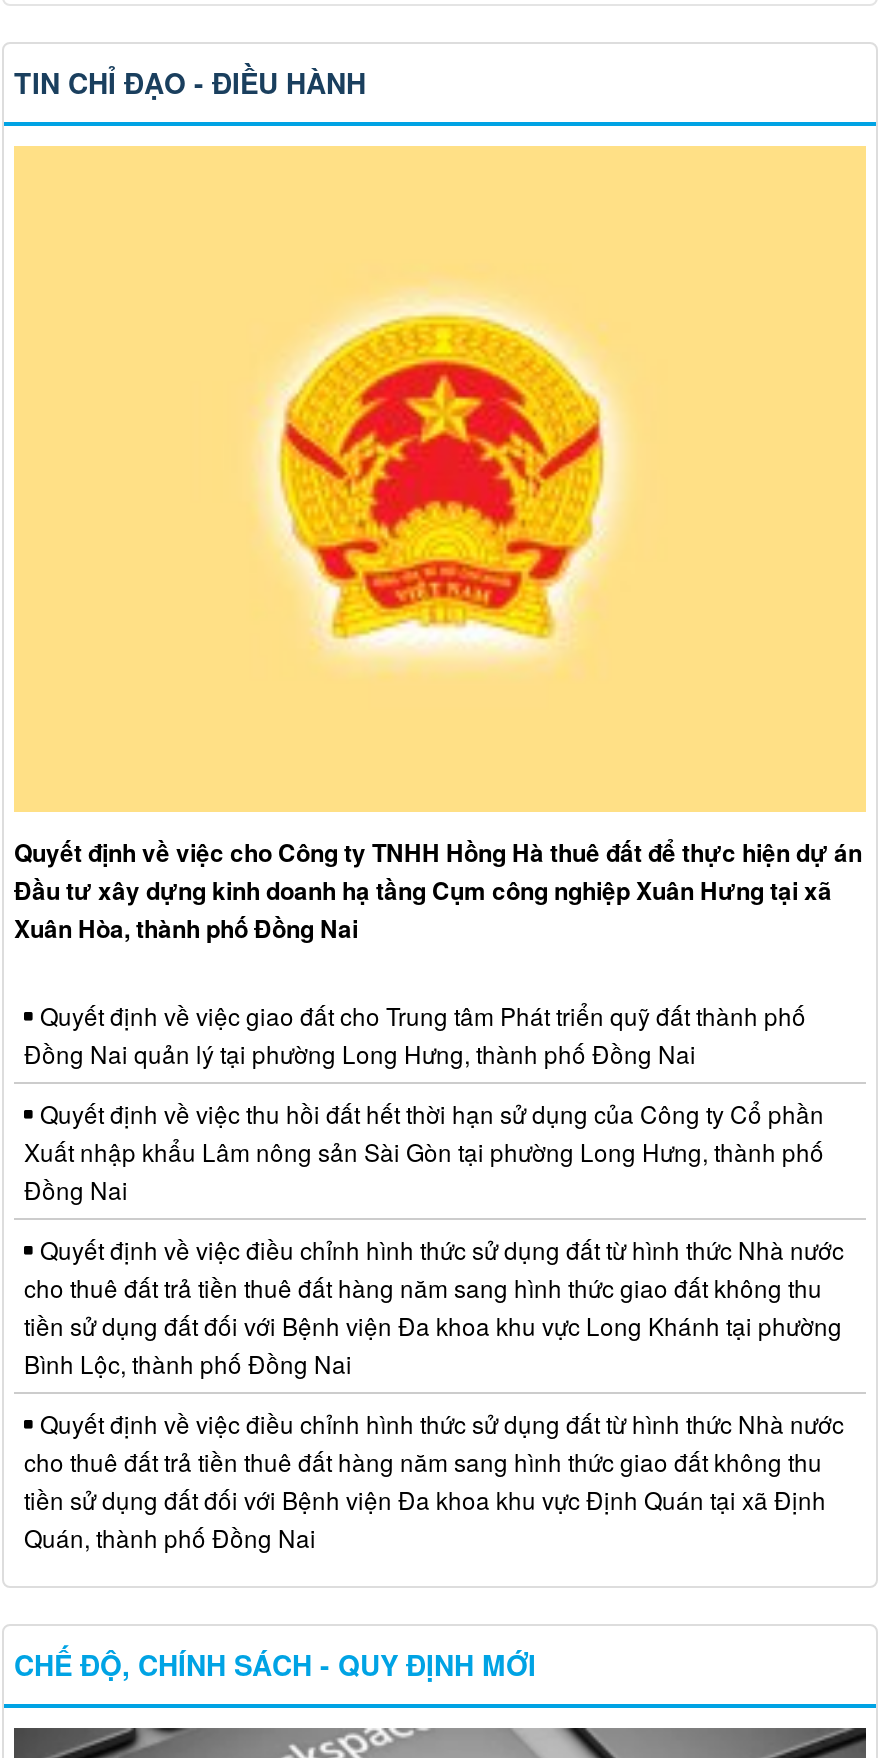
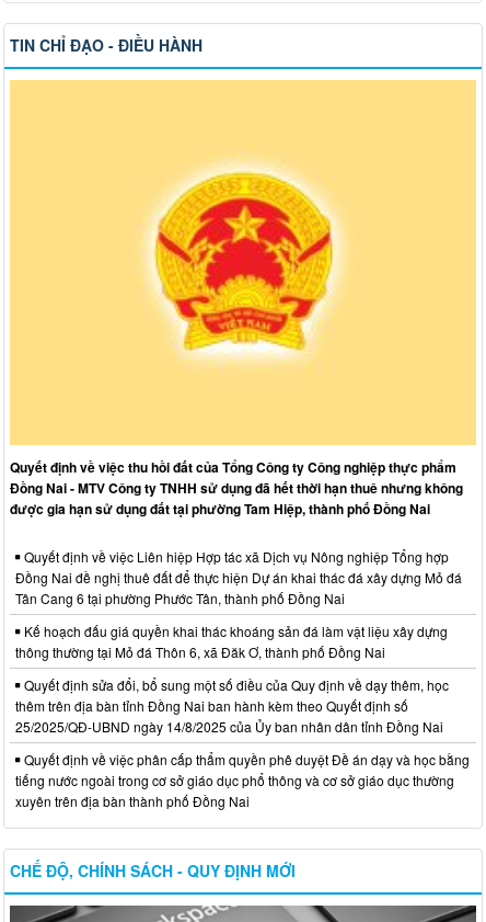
- Quyết định về việc cho Công ty TNHH Hồng Hà thuê đất để thực hiện dự án
- Đầu tư xây dựng kinh doanh hạ tầng Cụm công nghiệp Xuân Hưng tại xã
- Xuân Hòa, thành phố Đồng Nai
+ Quyết định về việc thu hồi đất của Tổng Công ty Công nghiệp thực phẩm
+ Đồng Nai - MTV Công ty TNHH sử dụng đã hết thời hạn thuê nhưng không
+ được gia hạn sử dụng đất tại phường Tam Hiệp, thành phố Đồng Nai

- Quyết định về việc giao đất cho Trung tâm Phát triển quỹ đất thành phố
- Đồng Nai quản lý tại phường Long Hưng, thành phố Đồng Nai
+ Quyết định về việc Liên hiệp Hợp tác xã Dịch vụ Nông nghiệp Tổng hợp
+ Đồng Nai đề nghị thuê đất để thực hiện Dự án khai thác đá xây dựng Mỏ đá
+ Tân Cang 6 tại phường Phước Tân, thành phố Đồng Nai

- Quyết định về việc thu hồi đất hết thời hạn sử dụng của Công ty Cổ phần
- Xuất nhập khẩu Lâm nông sản Sài Gòn tại phường Long Hưng, thành phố
- Đồng Nai
+ Kế hoạch đấu giá quyền khai thác khoáng sản đá làm vật liệu xây dựng
+ thông thường tại Mỏ đá Thôn 6, xã Đăk Ơ, thành phố Đồng Nai

- Quyết định về việc điều chỉnh hình thức sử dụng đất từ hình thức Nhà nước
- cho thuê đất trả tiền thuê đất hàng năm sang hình thức giao đất không thu
- tiền sử dụng đất đối với Bệnh viện Đa khoa khu vực Long Khánh tại phường
- Bình Lộc, thành phố Đồng Nai
+ Quyết định sửa đổi, bổ sung một số điều của Quy định về dạy thêm, học
+ thêm trên địa bàn tỉnh Đồng Nai ban hành kèm theo Quyết định số
+ 25/2025/QĐ-UBND ngày 14/8/2025 của Ủy ban nhân dân tỉnh Đồng Nai

- Quyết định về việc điều chỉnh hình thức sử dụng đất từ hình thức Nhà nước
- cho thuê đất trả tiền thuê đất hàng năm sang hình thức giao đất không thu
- tiền sử dụng đất đối với Bệnh viện Đa khoa khu vực Định Quán tại xã Định
- Quán, thành phố Đồng Nai
+ Quyết định về việc phân cấp thẩm quyền phê duyệt Đề án dạy và học bằng
+ tiếng nước ngoài trong cơ sở giáo dục phổ thông và cơ sở giáo dục thường
+ xuyên trên địa bàn thành phố Đồng Nai
